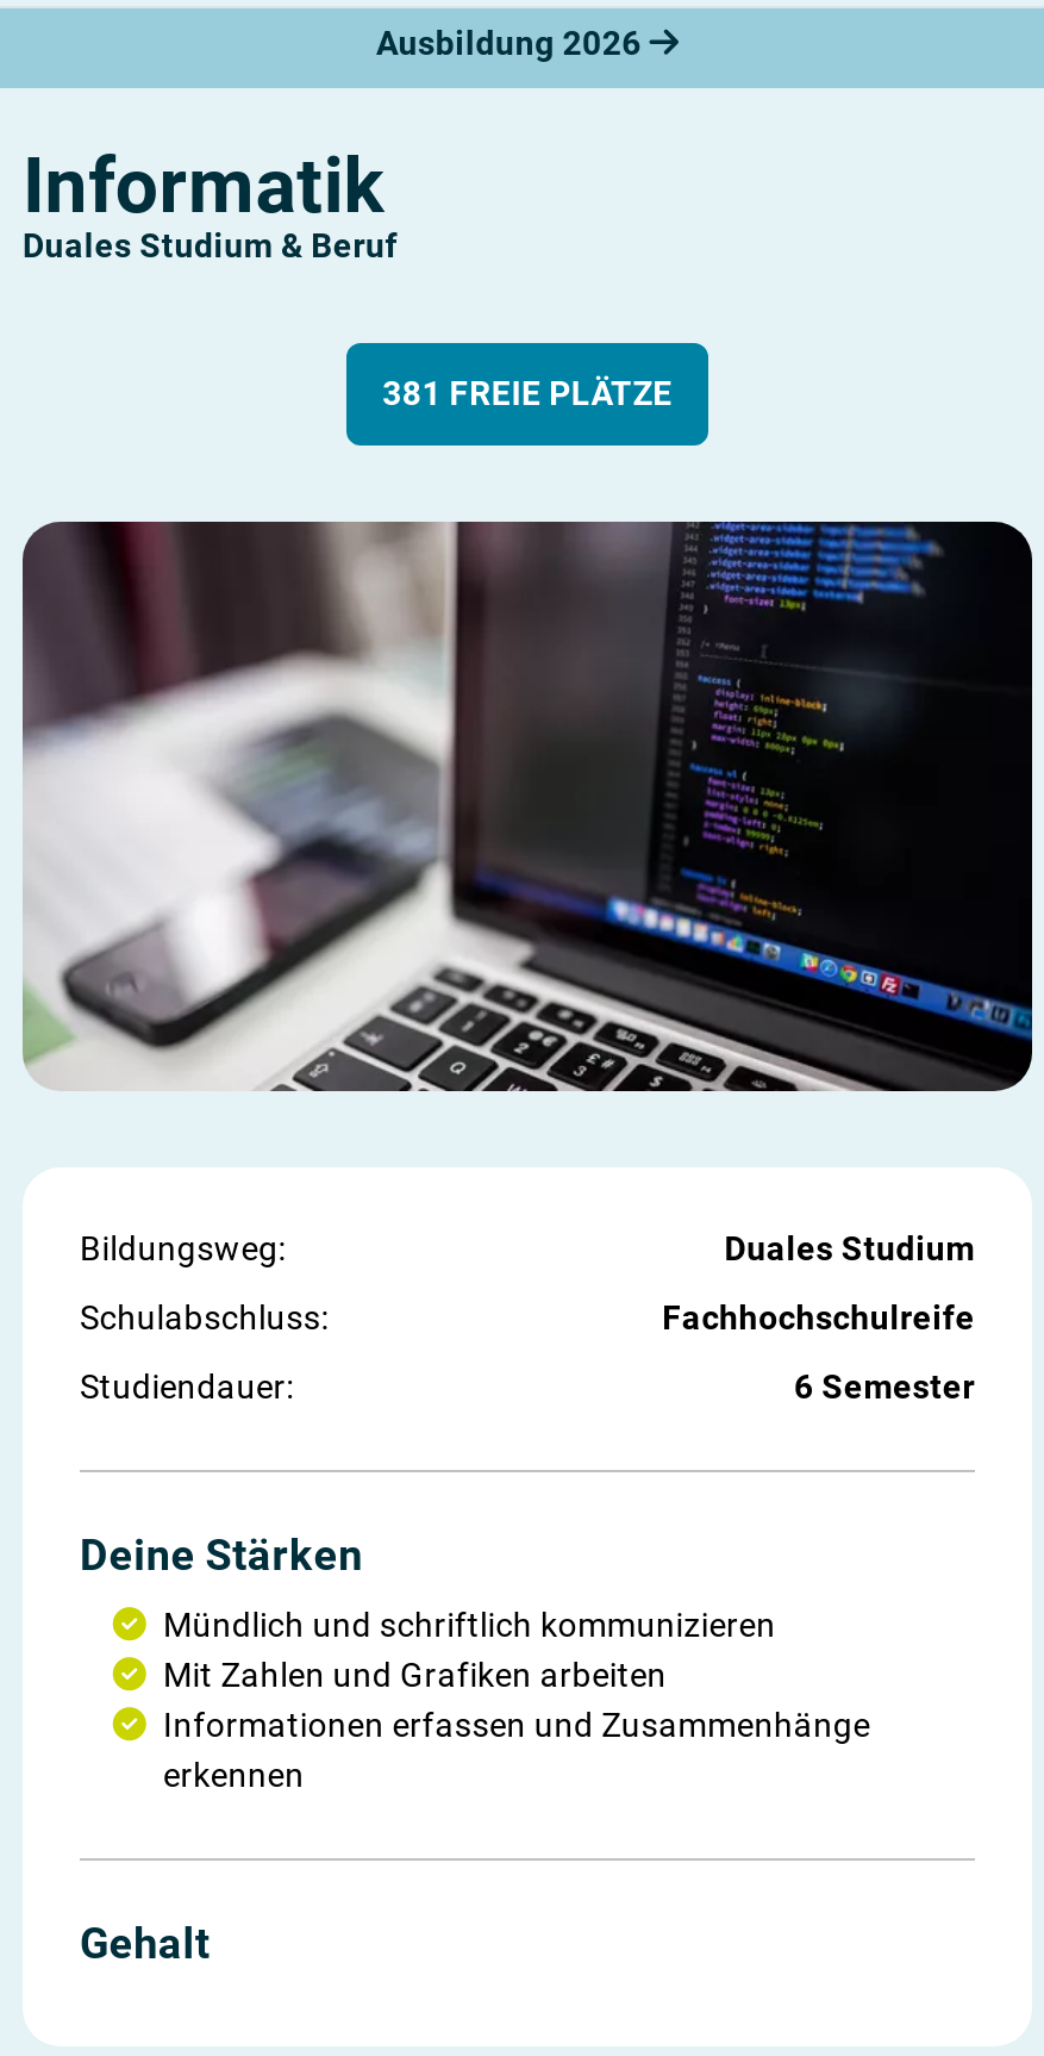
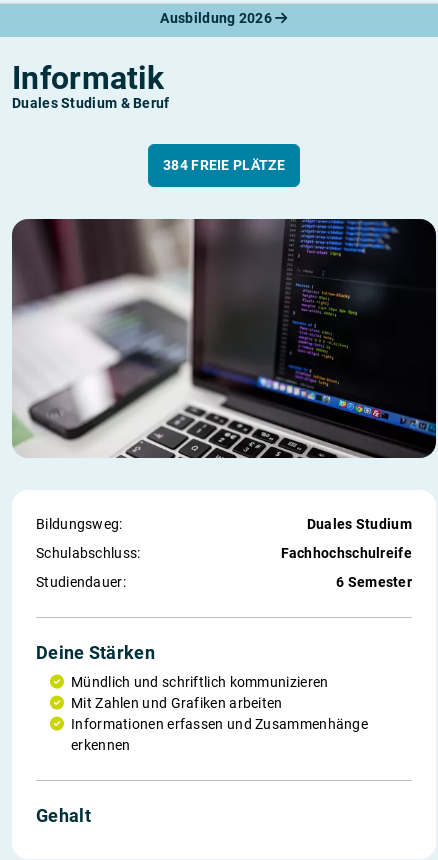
- 381 FREIE PLÄTZE
+ 384 FREIE PLÄTZE
